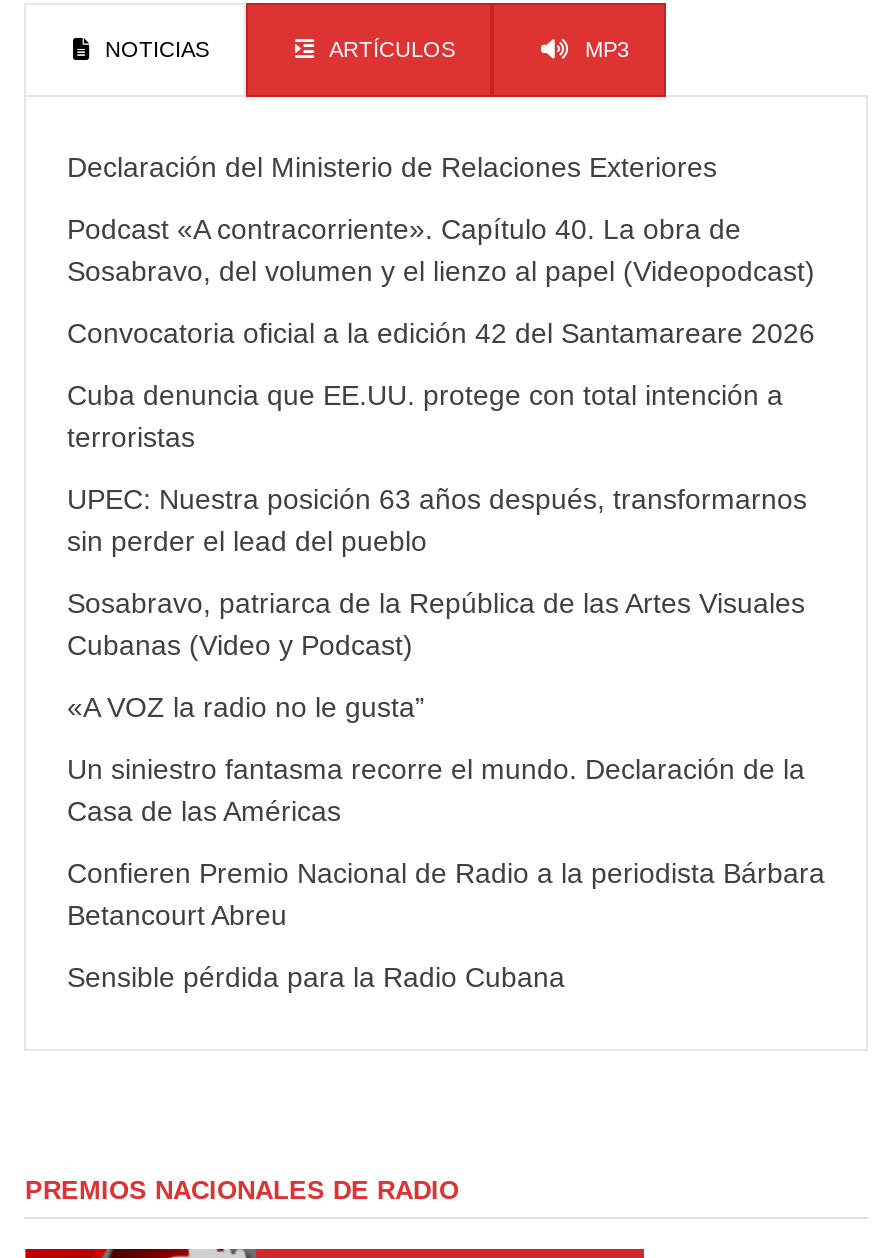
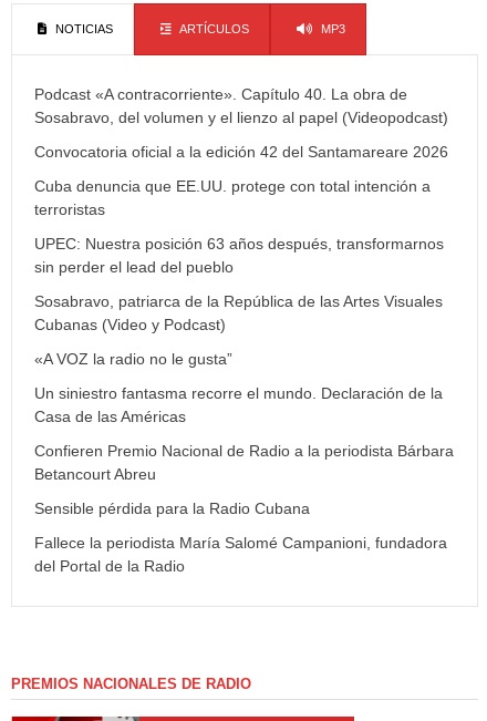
- Declaración del Ministerio de Relaciones Exteriores

moved up: Podcast «A contracorriente». Capítulo 40. La obra de | Sosabravo, del volumen y el lienzo al papel (Videopodcast) | Convocatoria oficial a la edición 42 del Santamareare 2026 | ... | Betancourt Abreu | Sensible pérdida para la Radio Cubana

+ Fallece la periodista María Salomé Campanioni, fundadora
+ del Portal de la Radio
